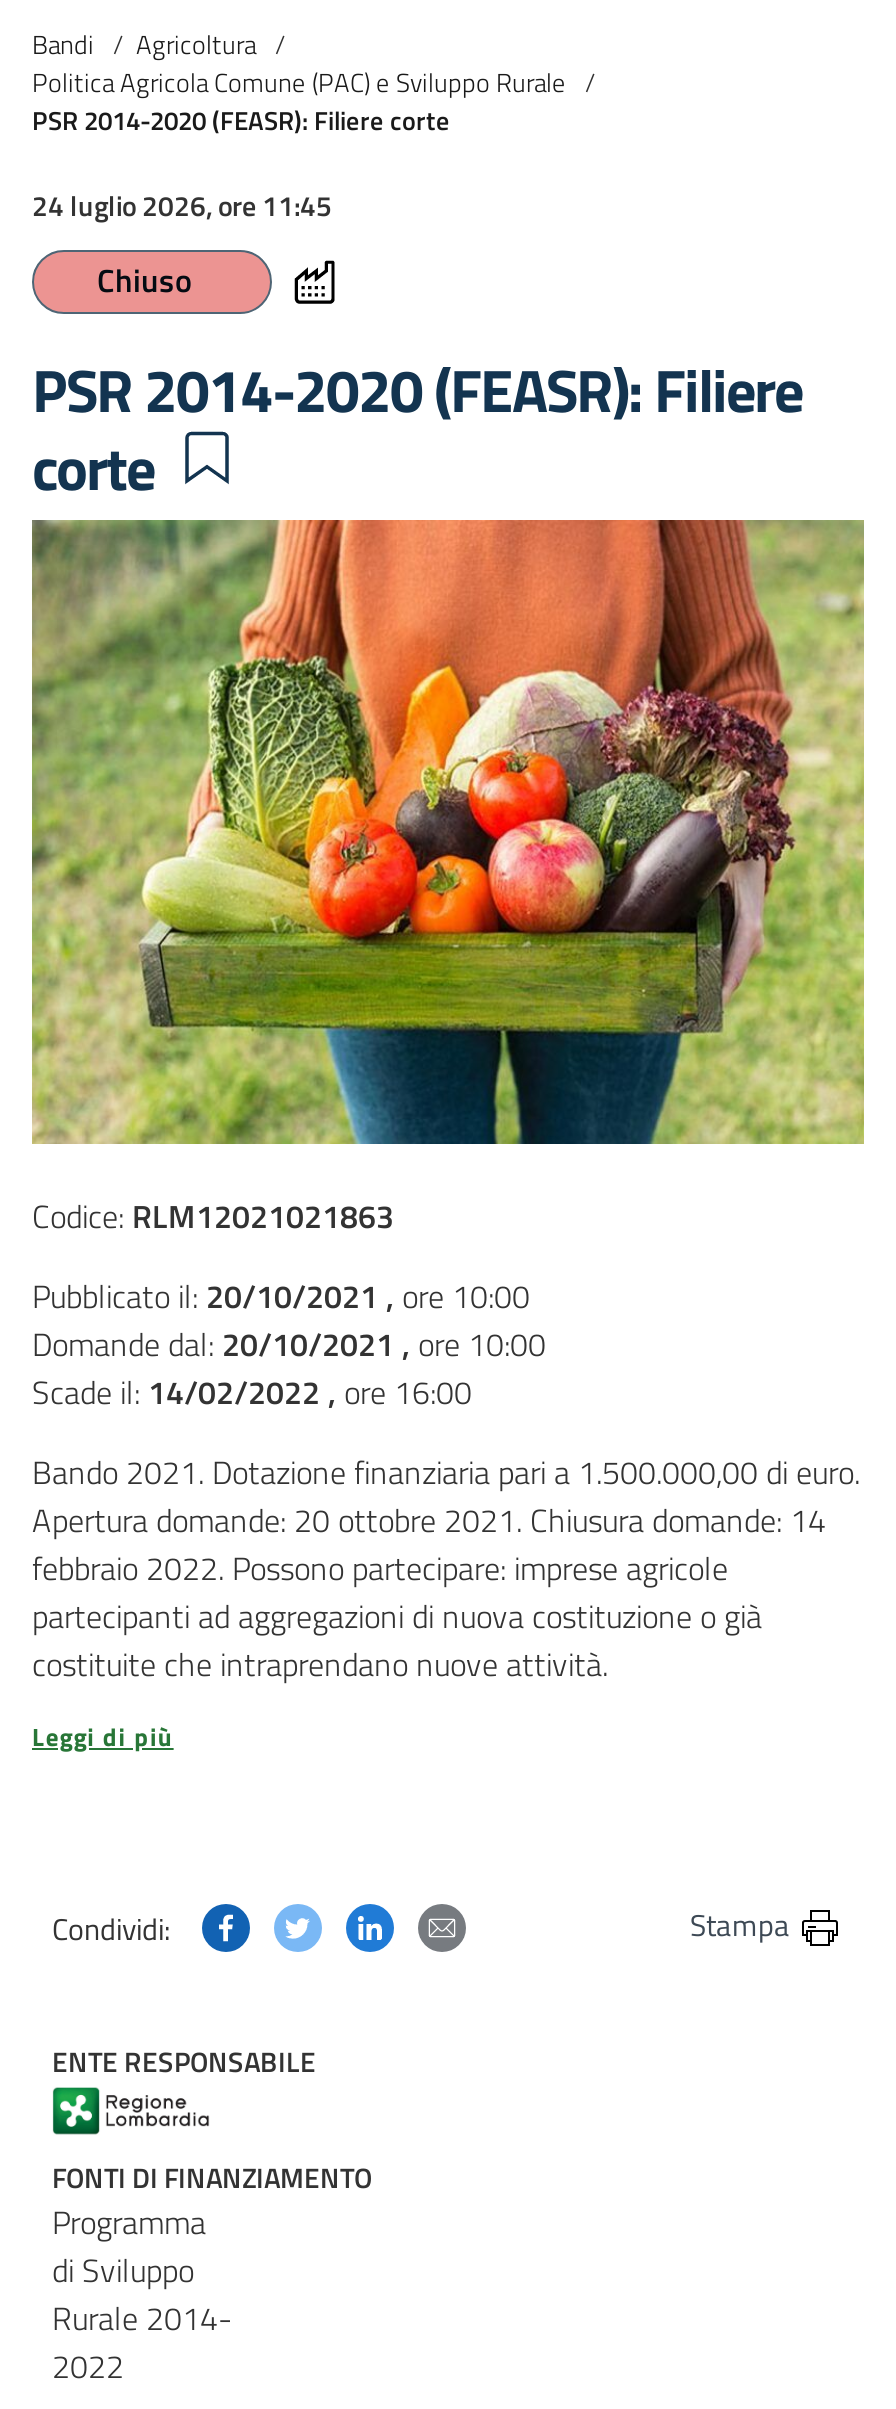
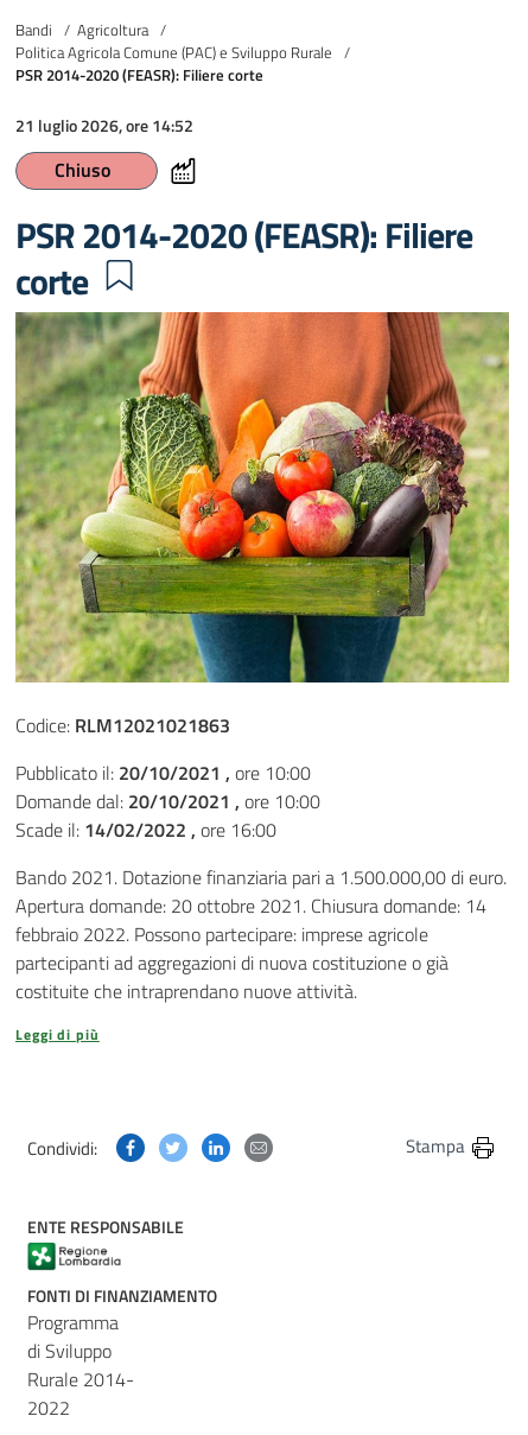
- 24 luglio 2026, ore 11:45
+ 21 luglio 2026, ore 14:52
